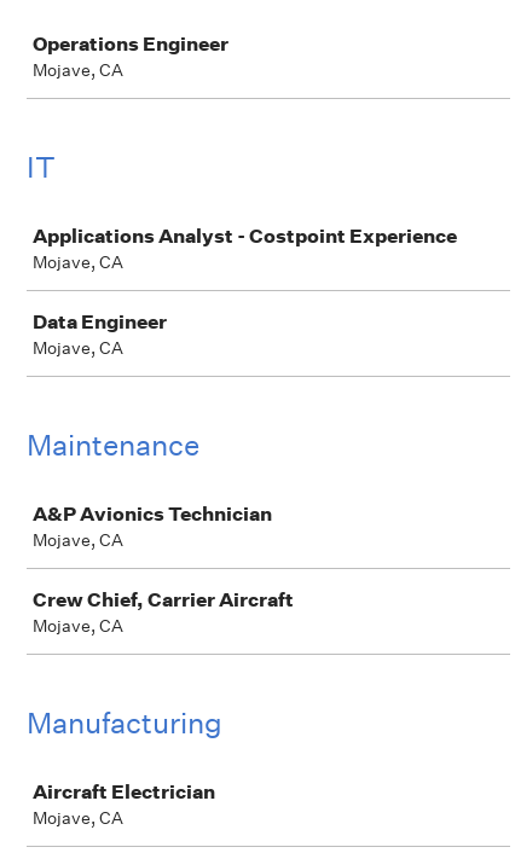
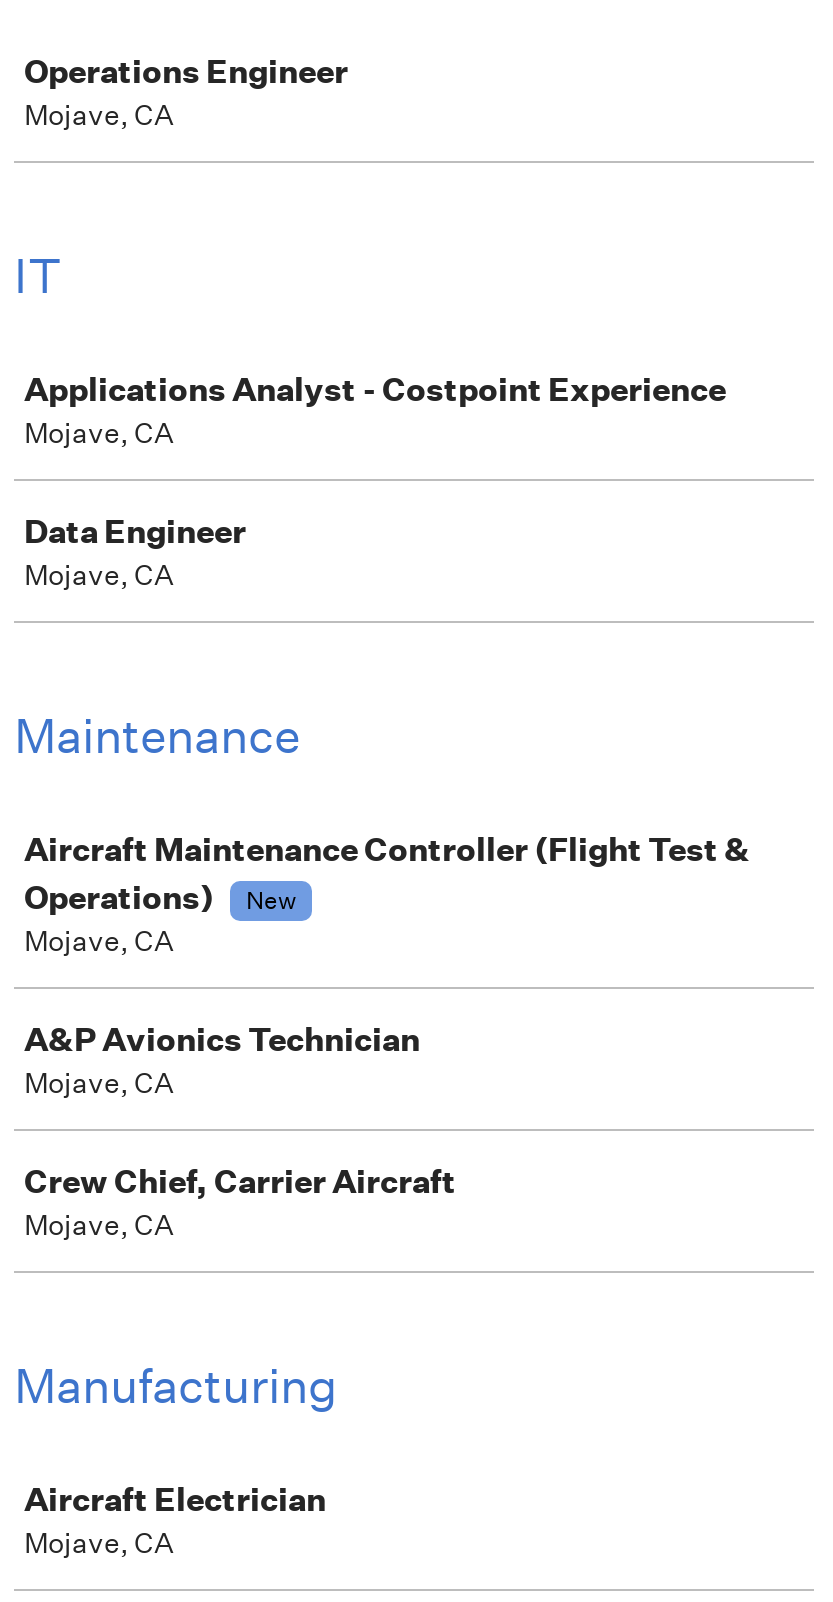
+ Aircraft Maintenance Controller (Flight Test &
+ Operations)
+ New
+ Mojave, CA
